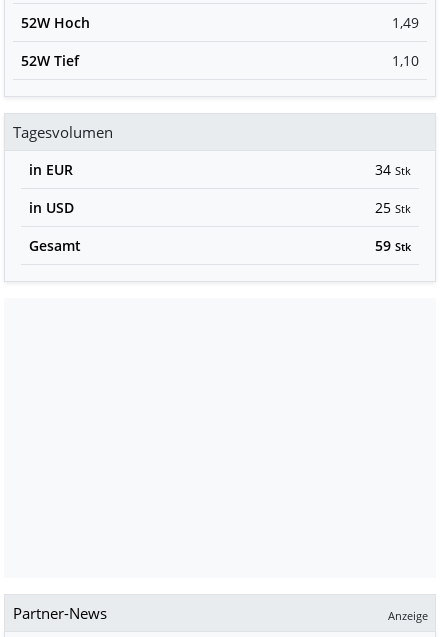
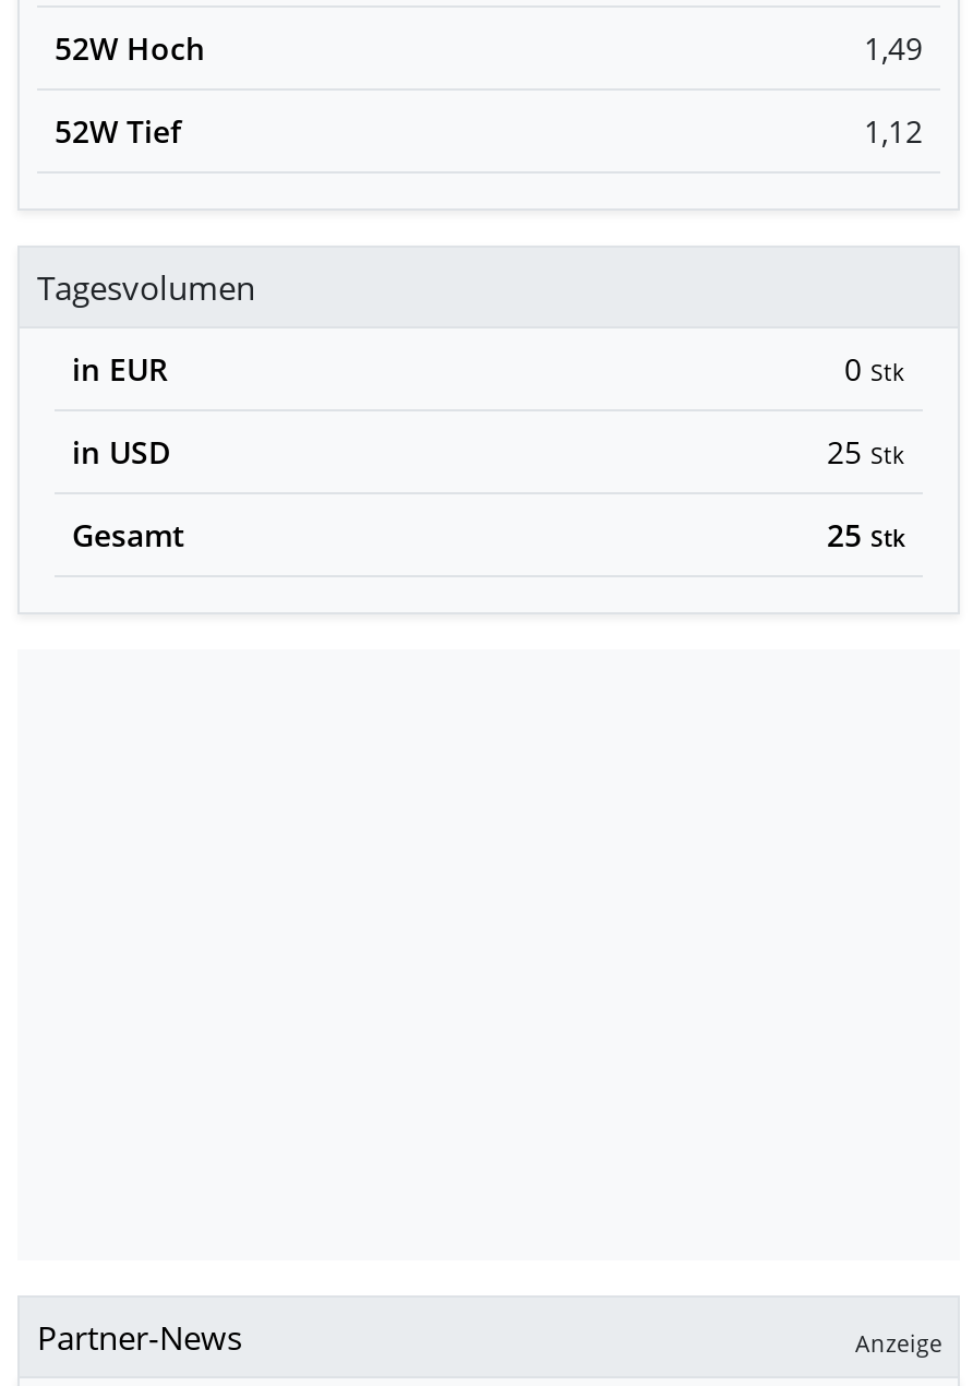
- 1,10
+ 1,12

- 34 Stk
+ 0 Stk

- 59 Stk
+ 25 Stk
